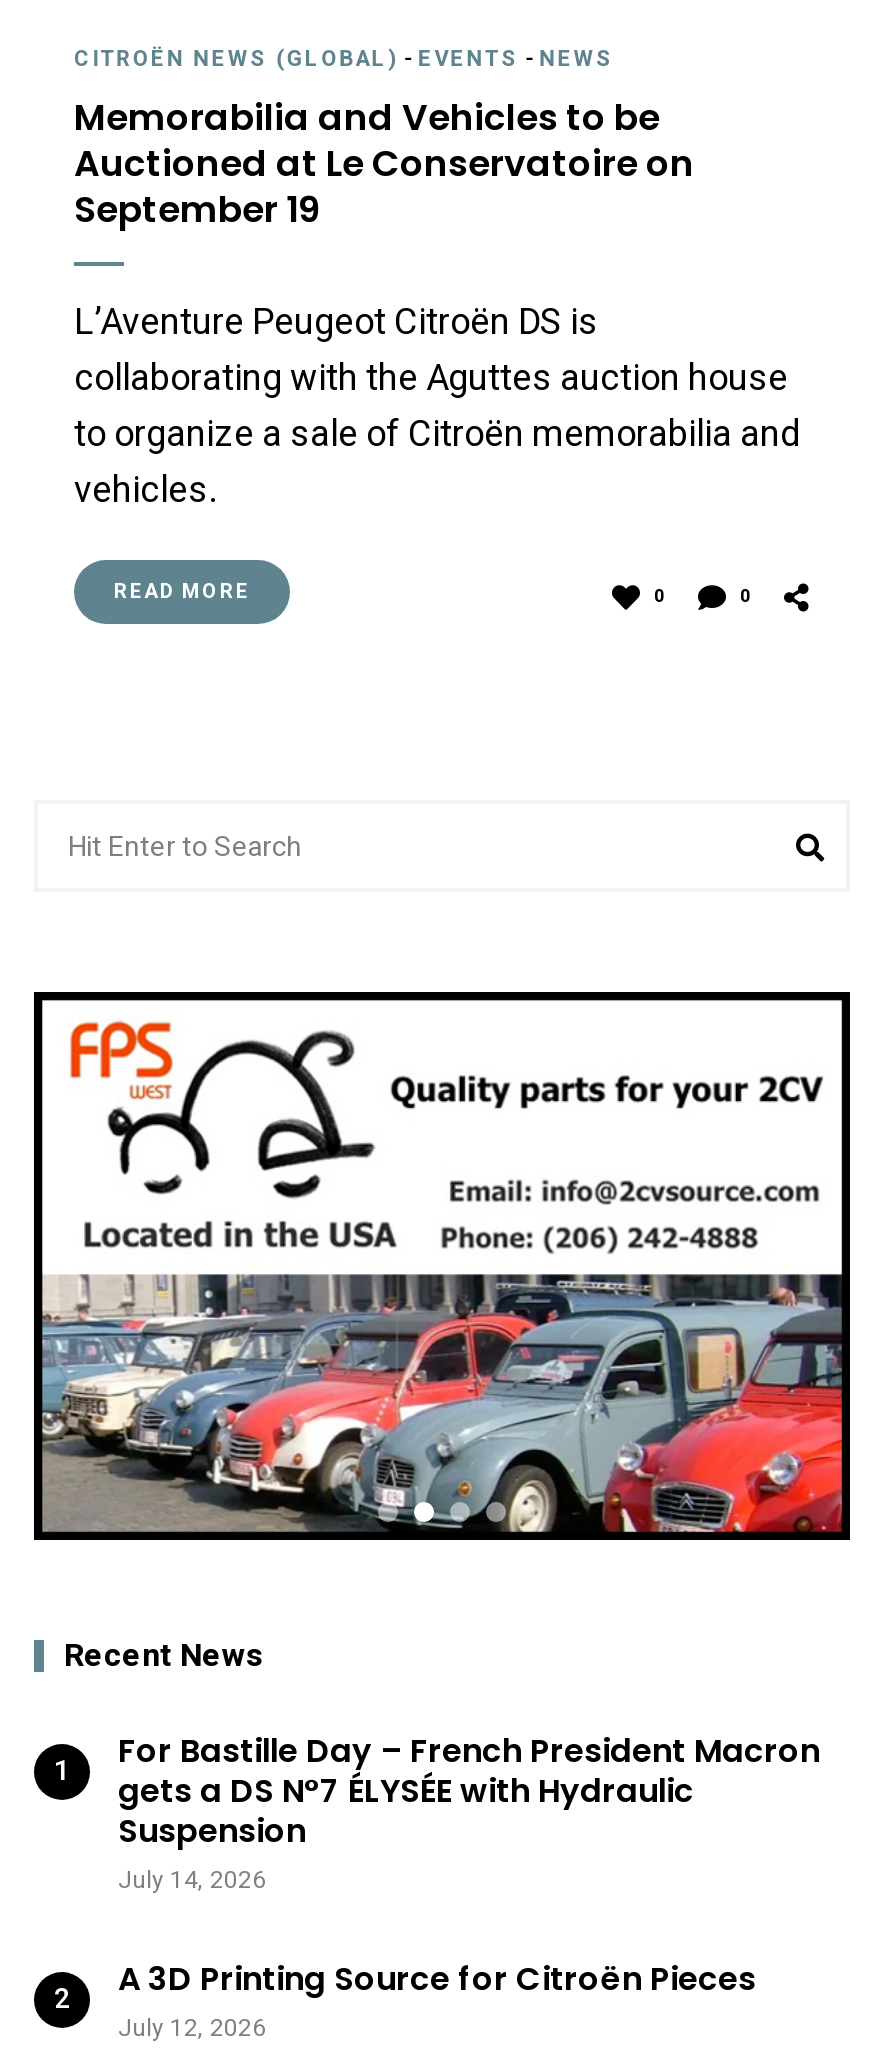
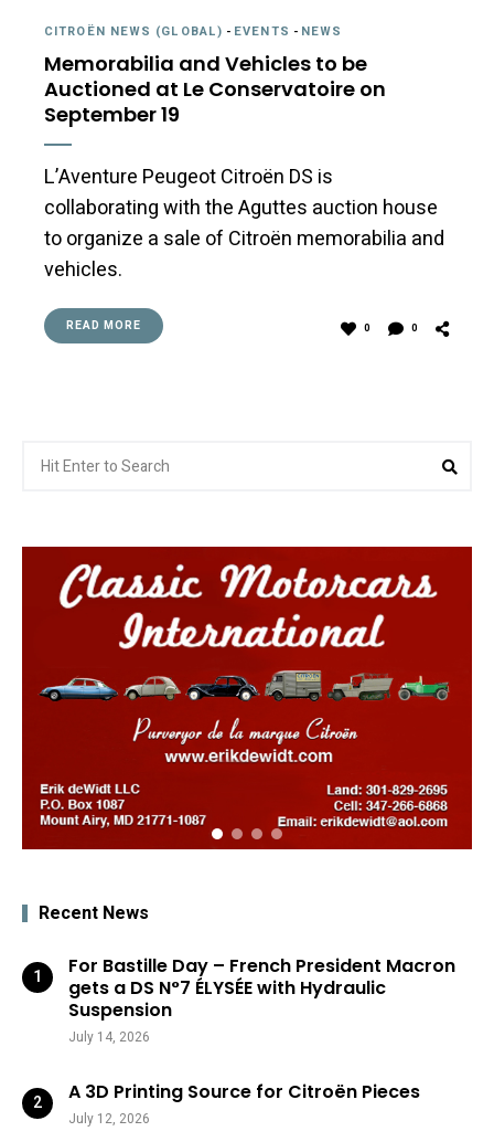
- [image]
+ [image]
